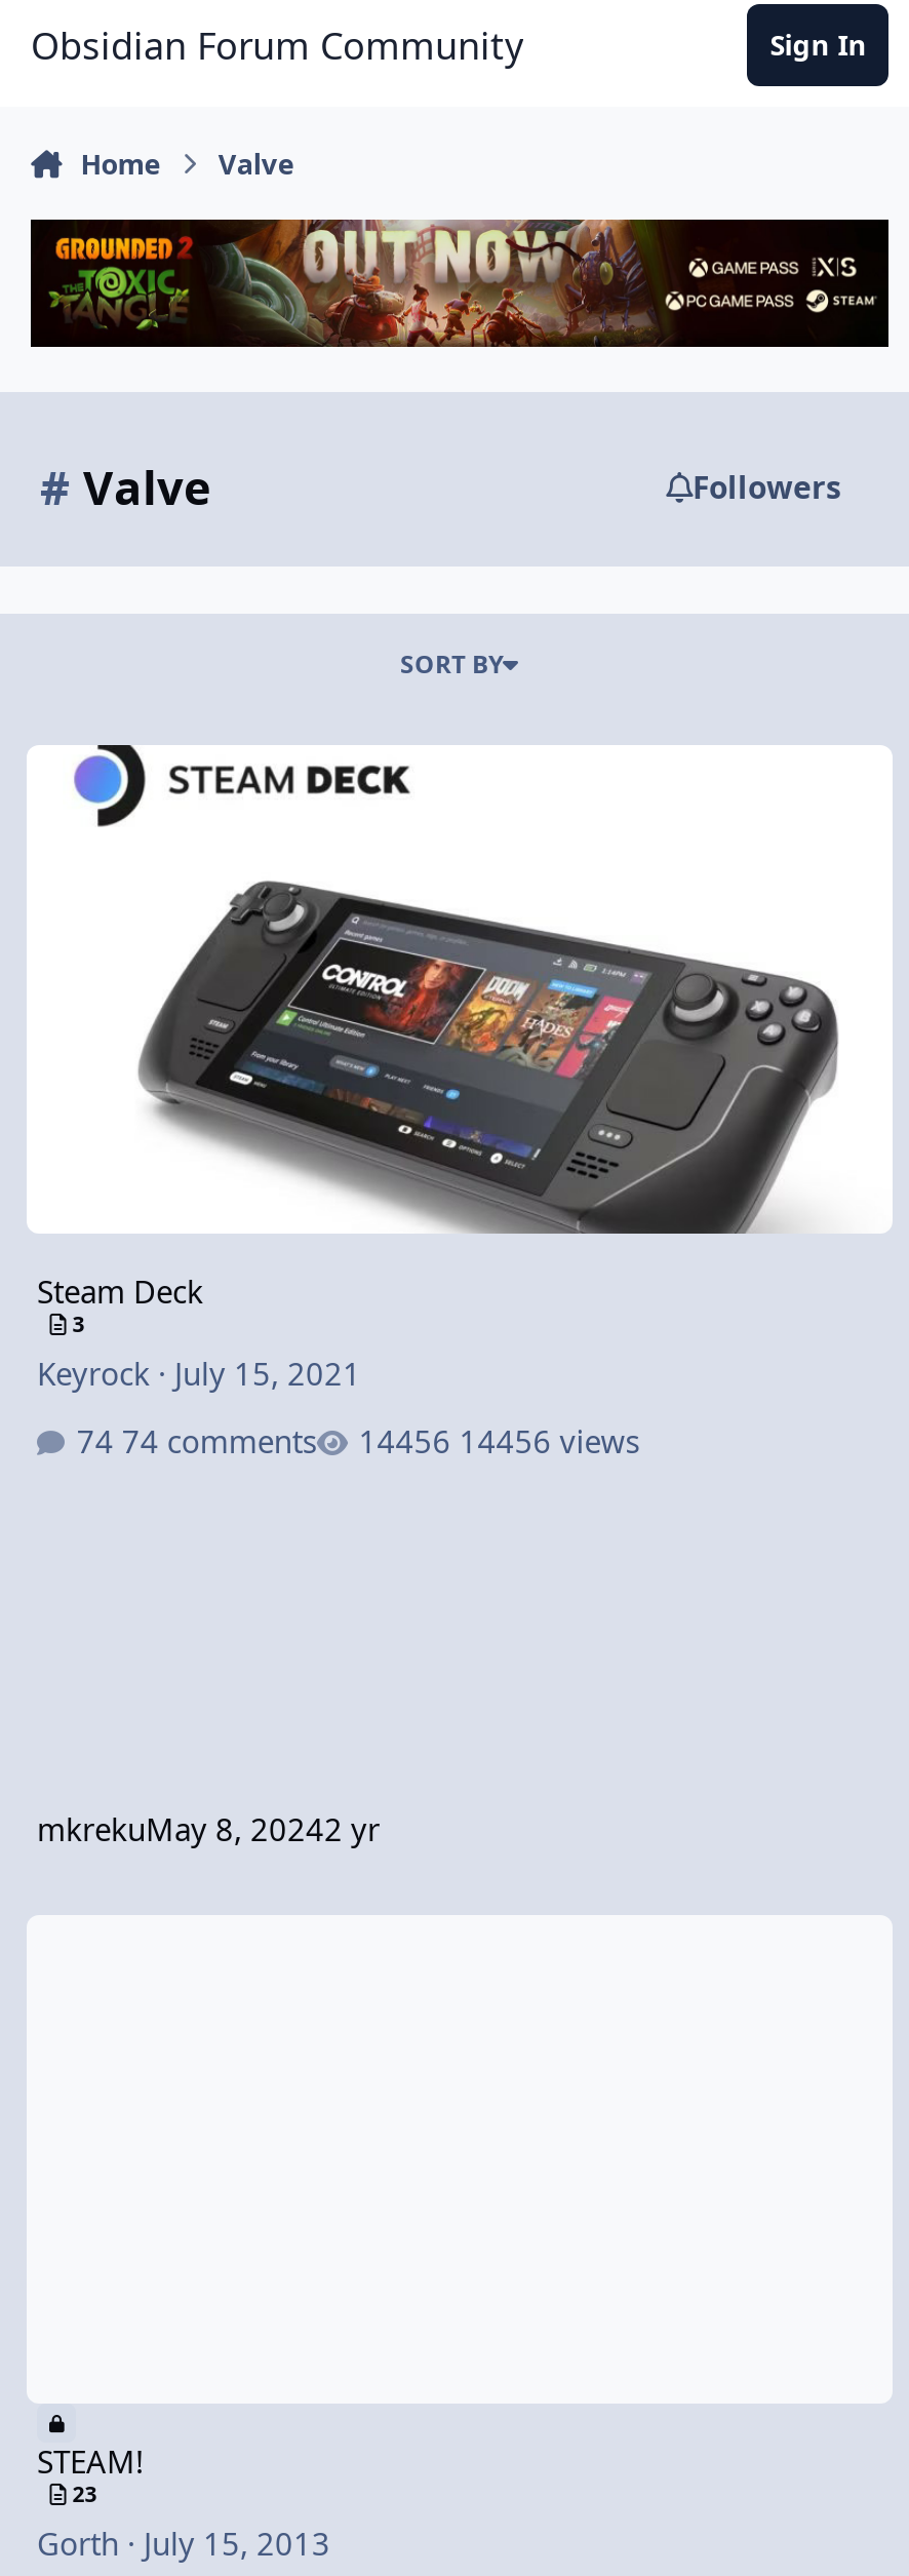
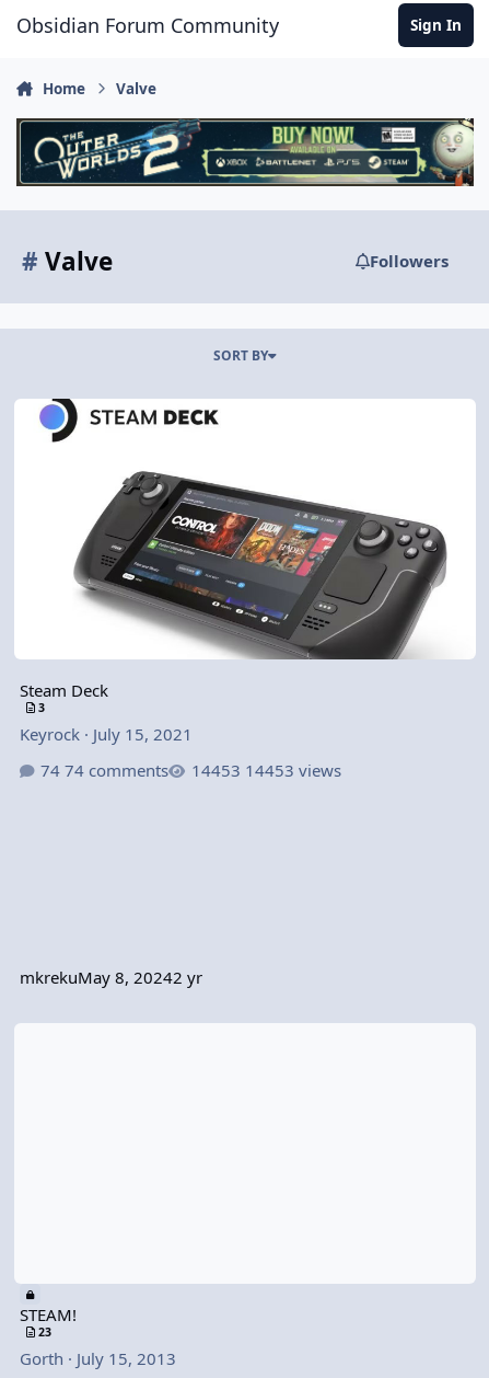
- [image]
+ [image]

- 14456 views
+ 14453 views
